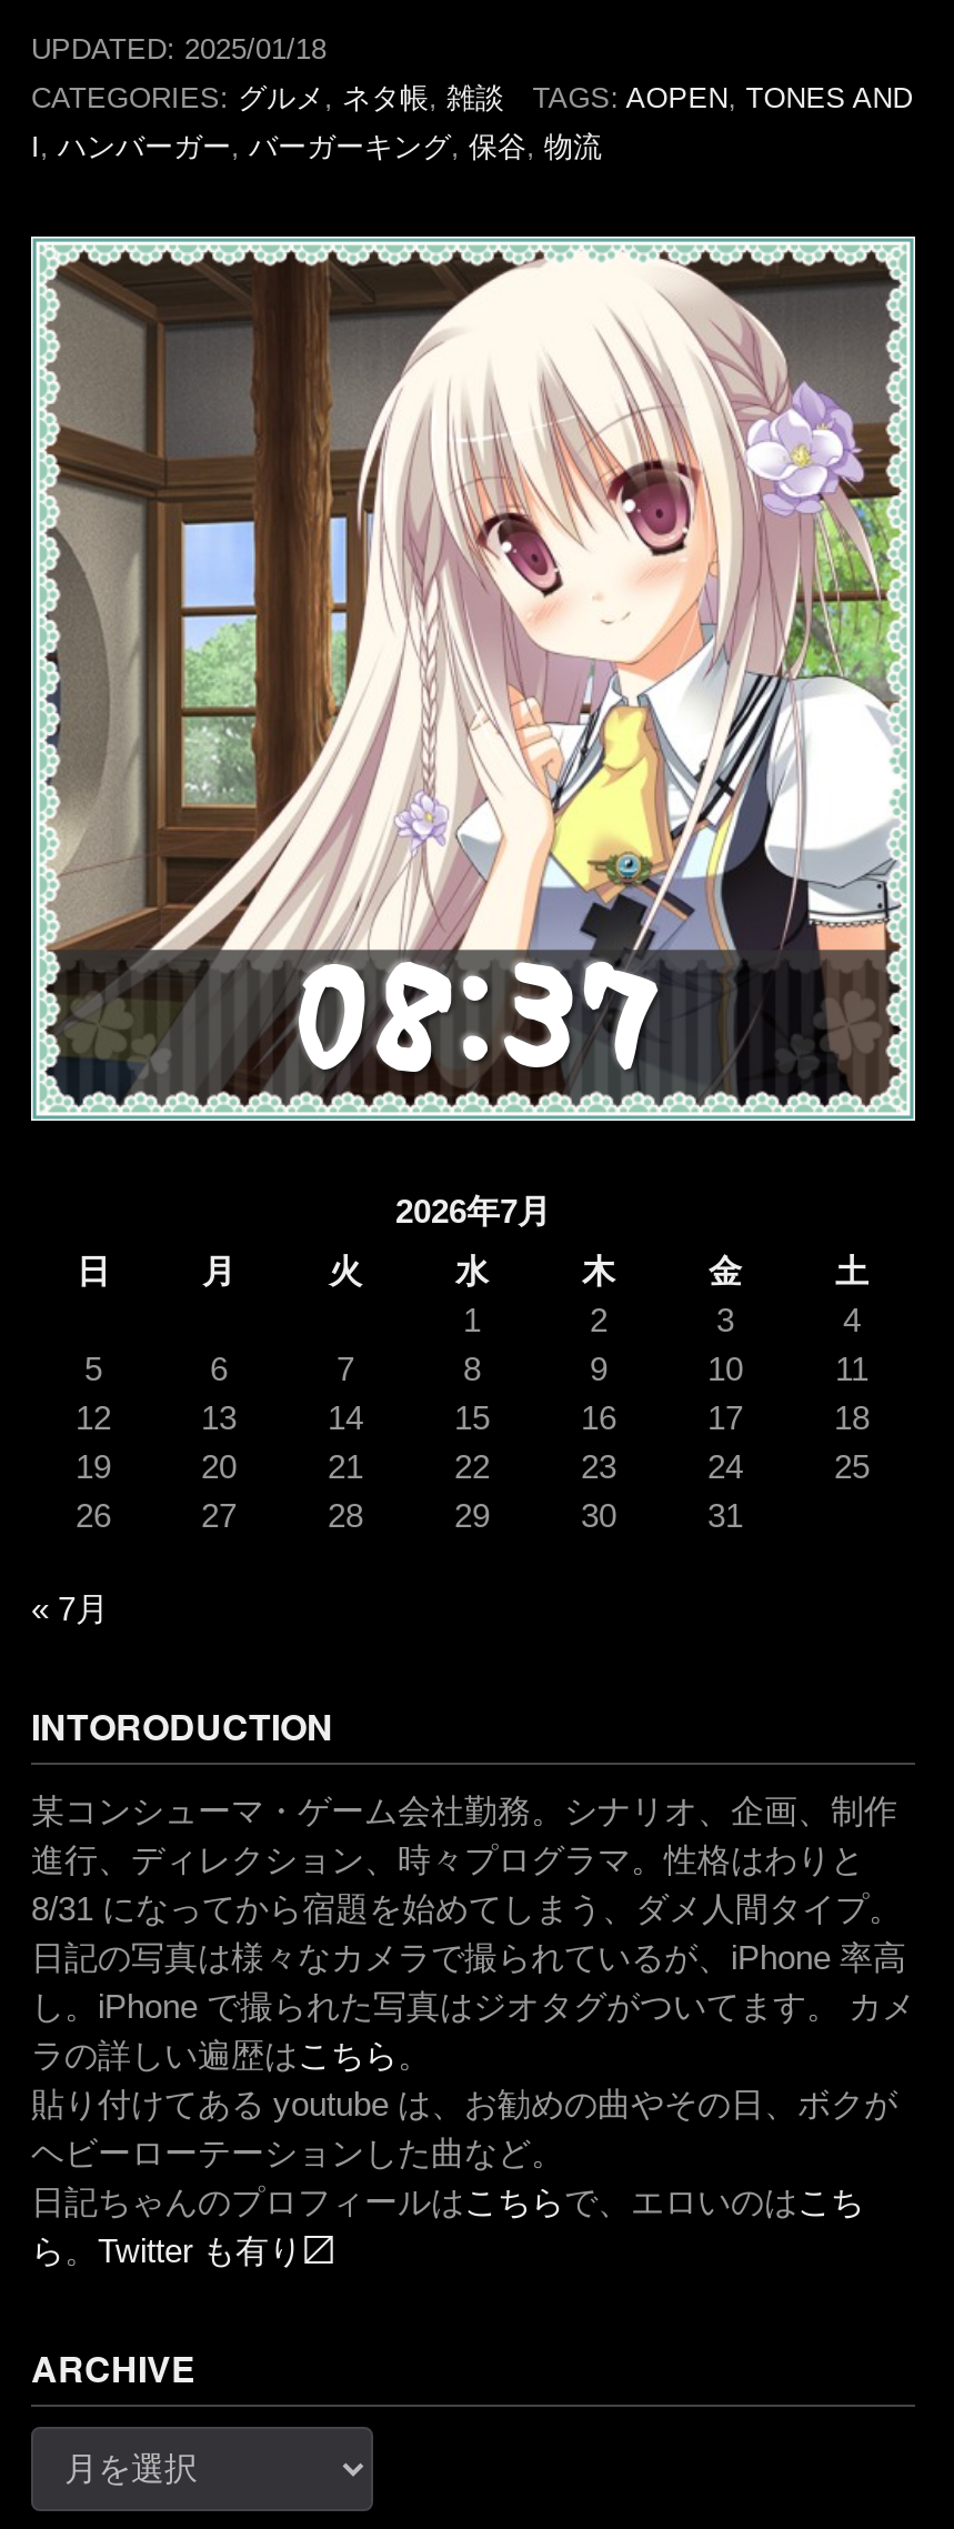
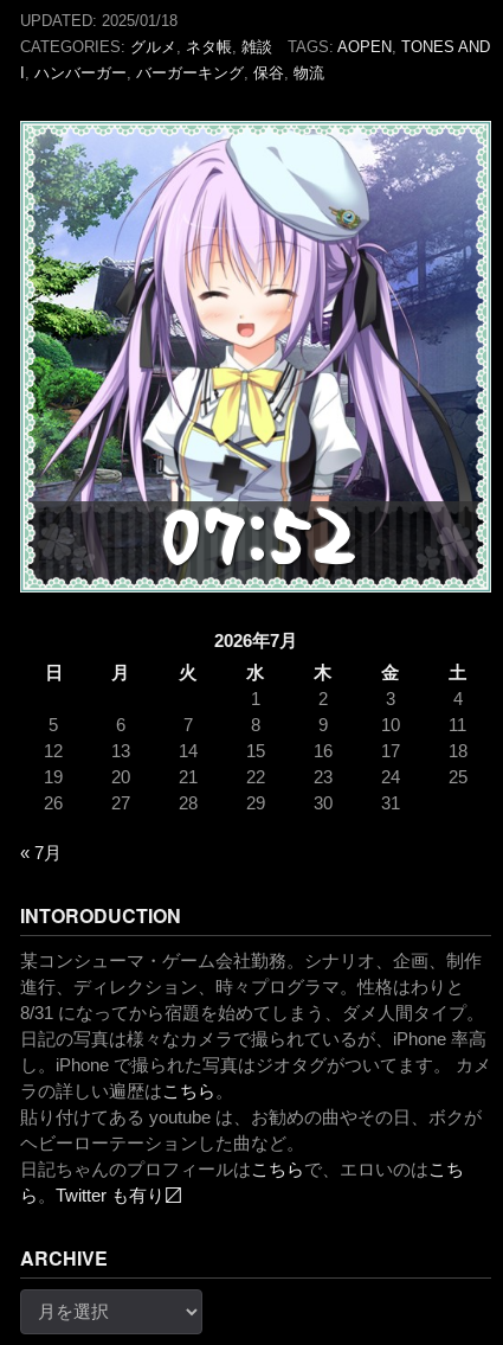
- [image]
+ [image]
